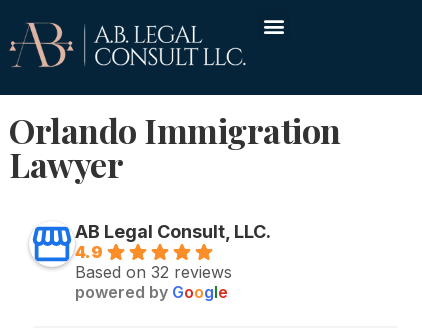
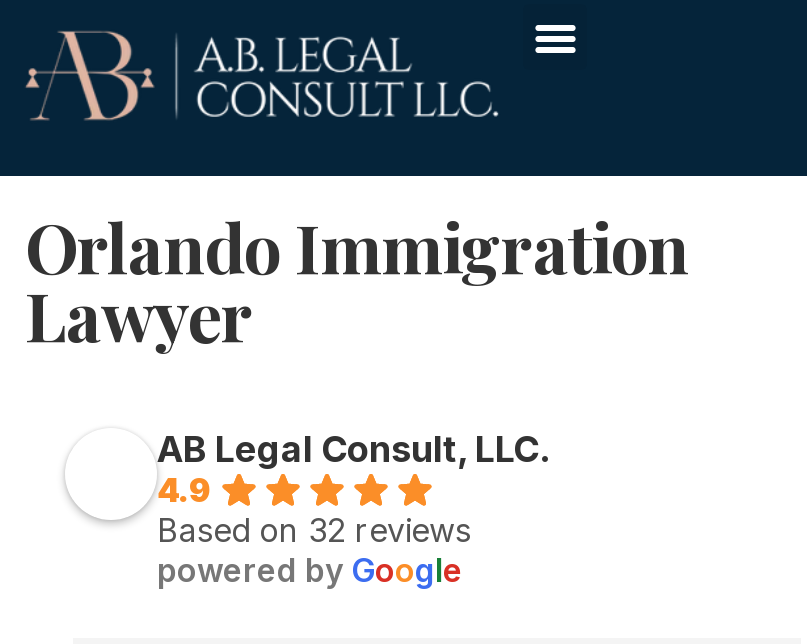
- [image]
